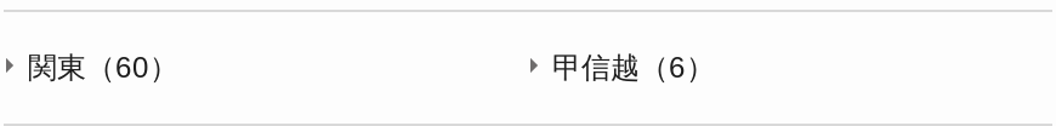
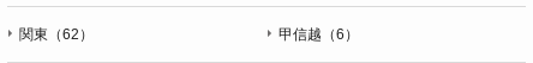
- 関東（60）
+ 関東（62）
